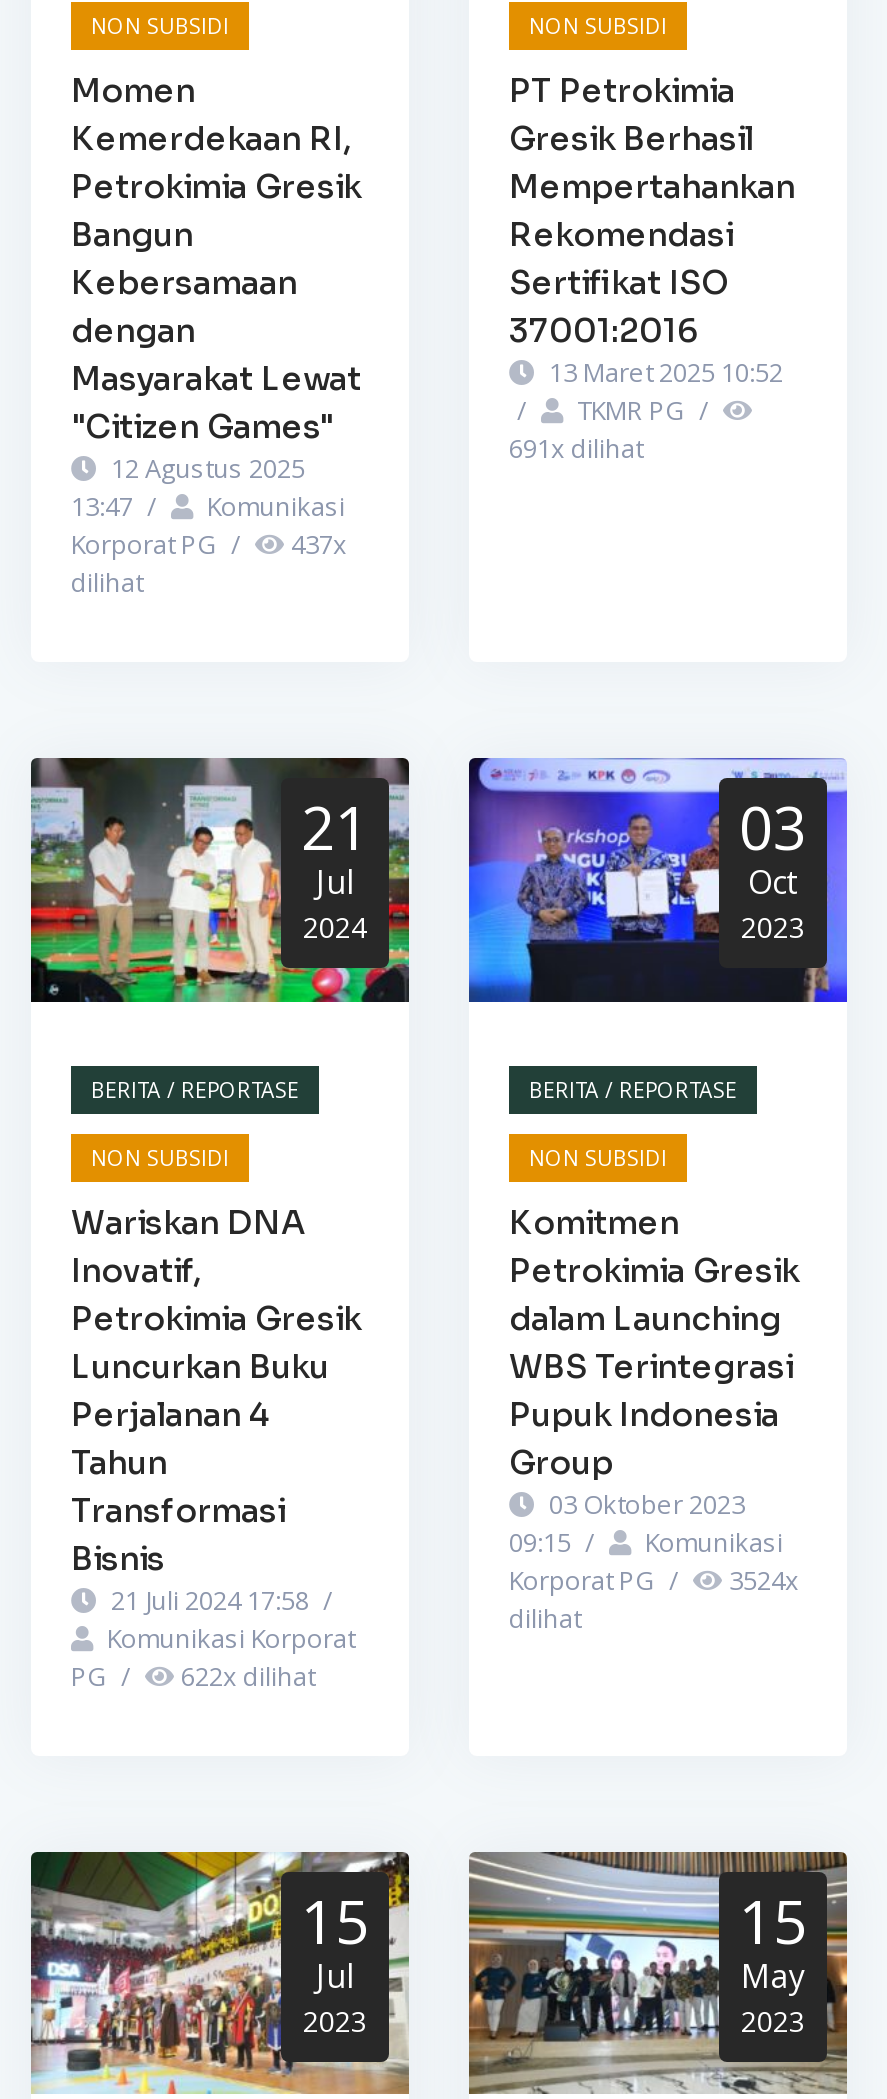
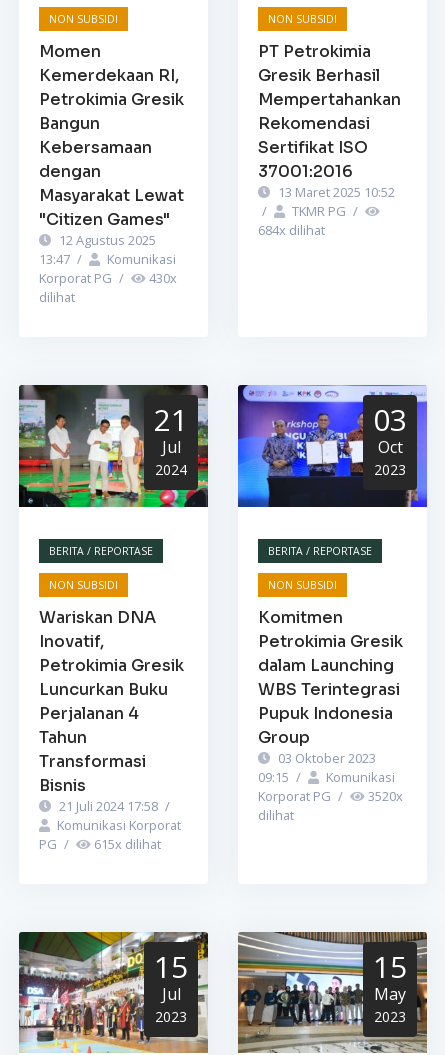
- 691x dilihat
+ 684x dilihat

- Korporat PG / 437x
+ Korporat PG / 430x

- Korporat PG / 3524x
+ Korporat PG / 3520x

- PG / 622x dilihat
+ PG / 615x dilihat
